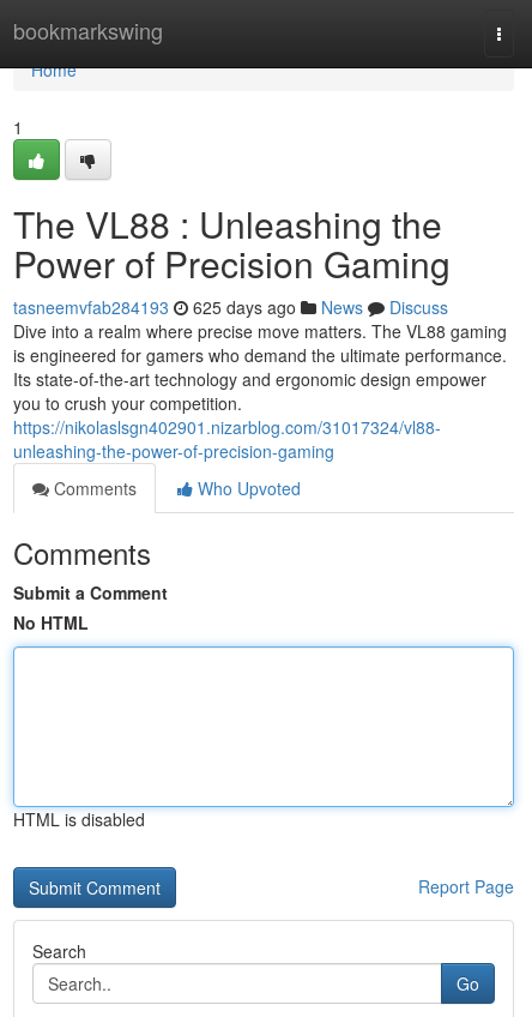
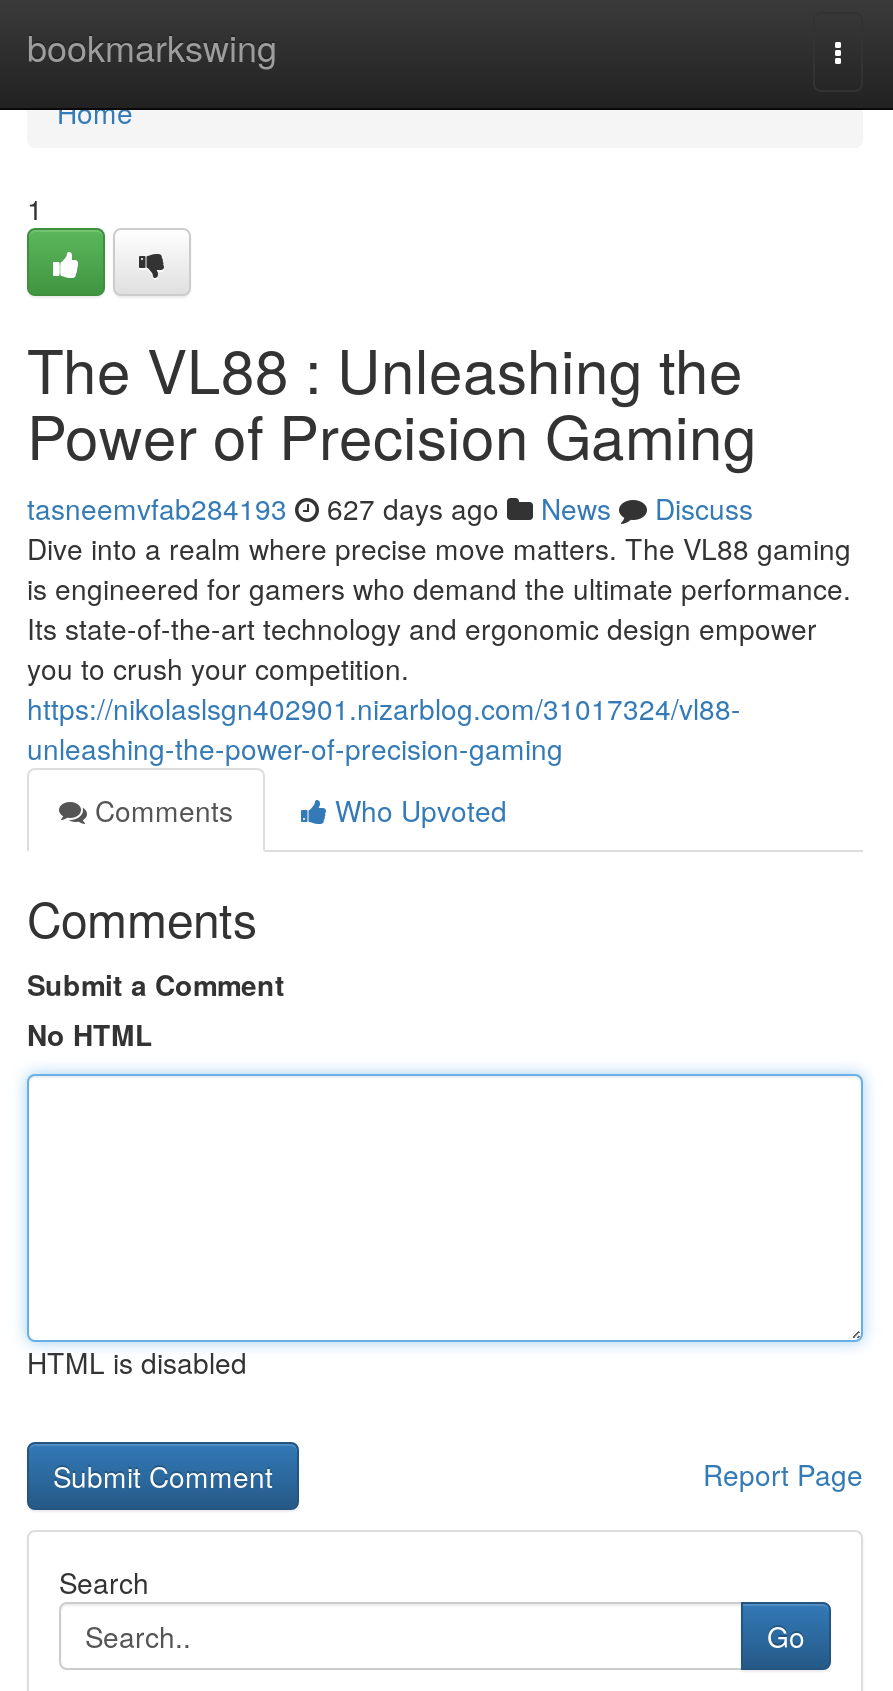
- tasneemvfab284193 625 days ago News Discuss
+ tasneemvfab284193 627 days ago News Discuss
